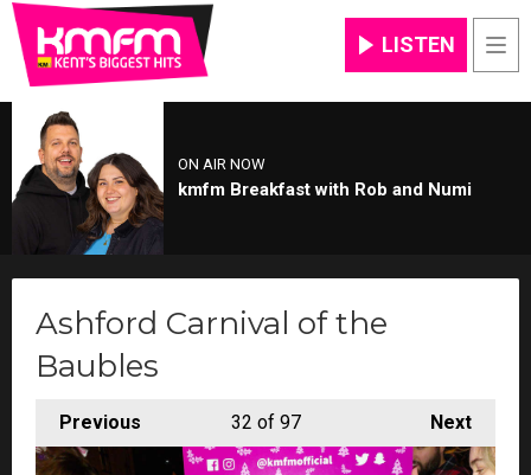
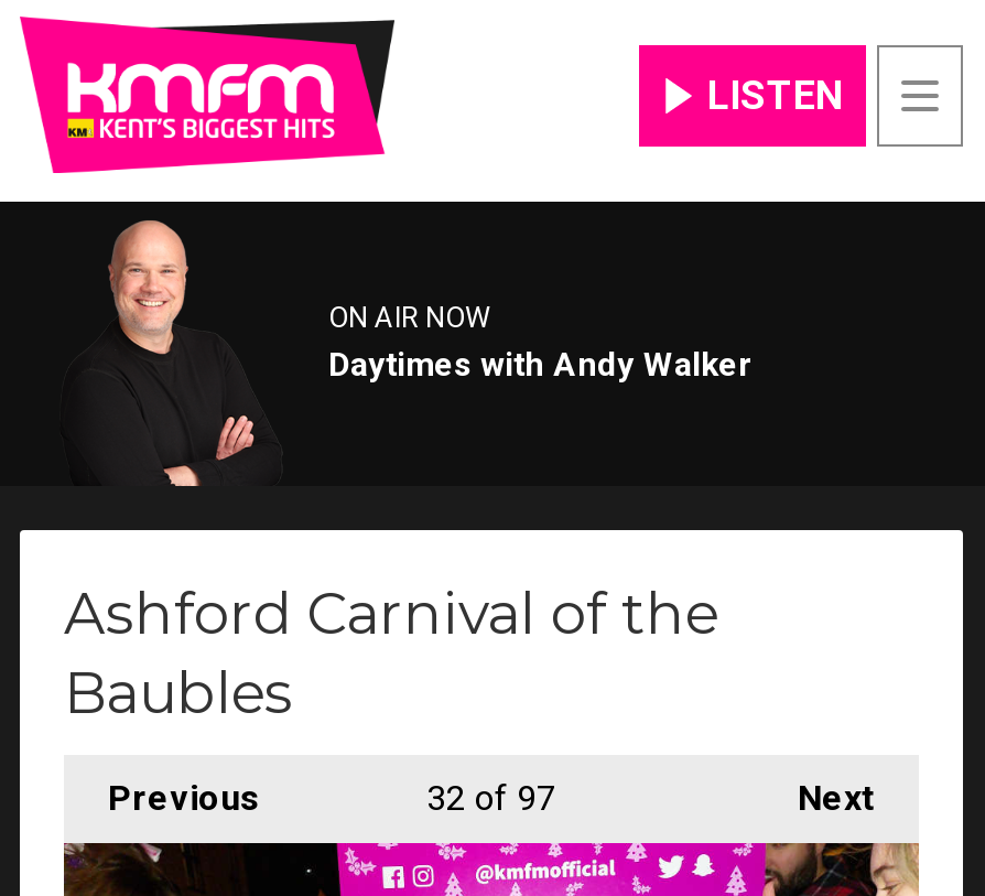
- [image]
- kmfm Breakfast with Rob and Numi
+ [image]
+ Daytimes with Andy Walker
